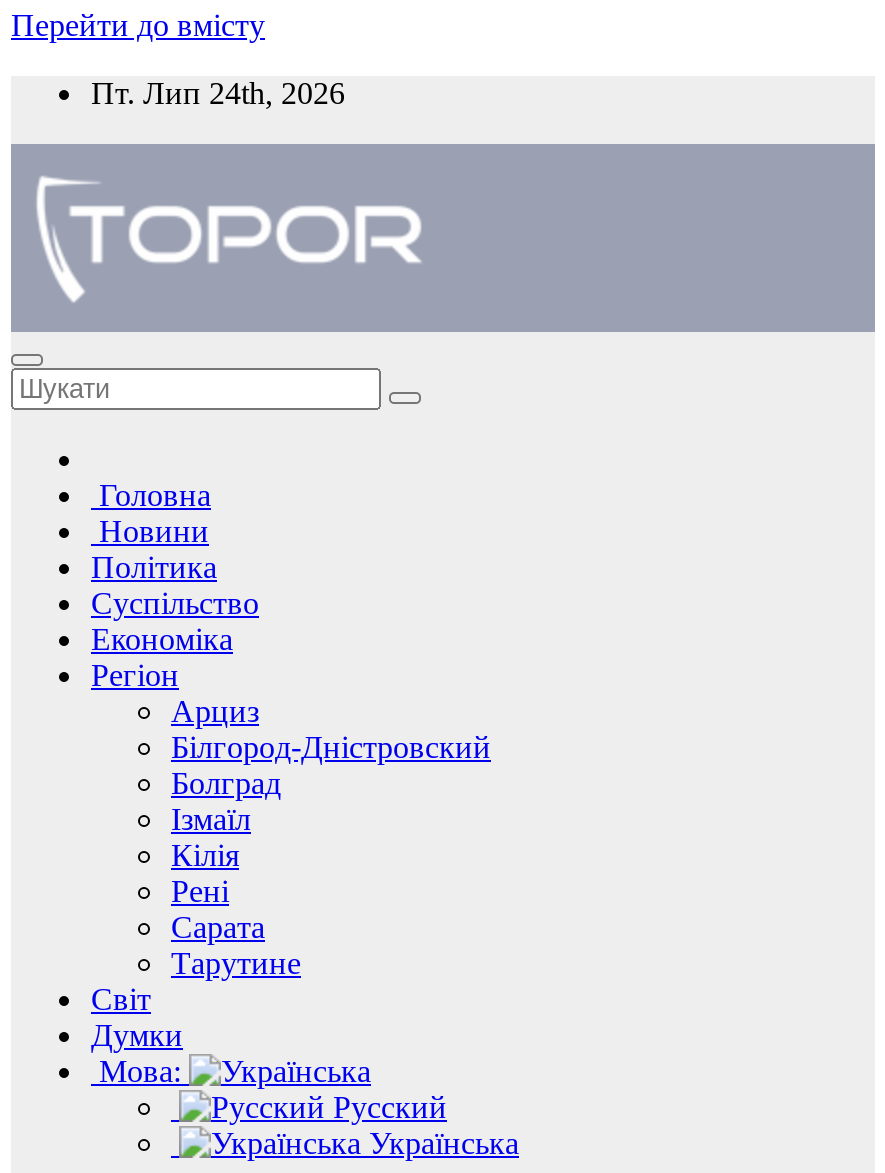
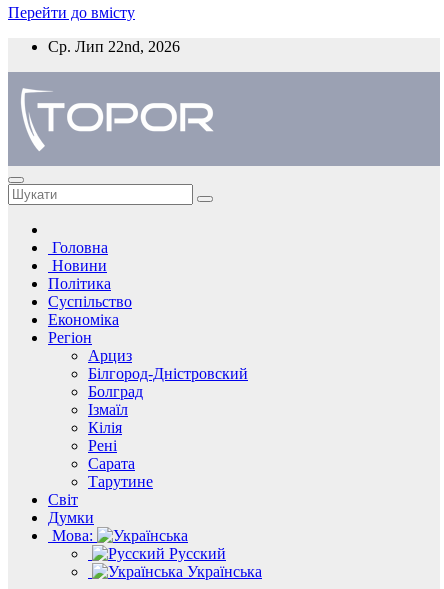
- Пт. Лип 24th, 2026
+ Ср. Лип 22nd, 2026
